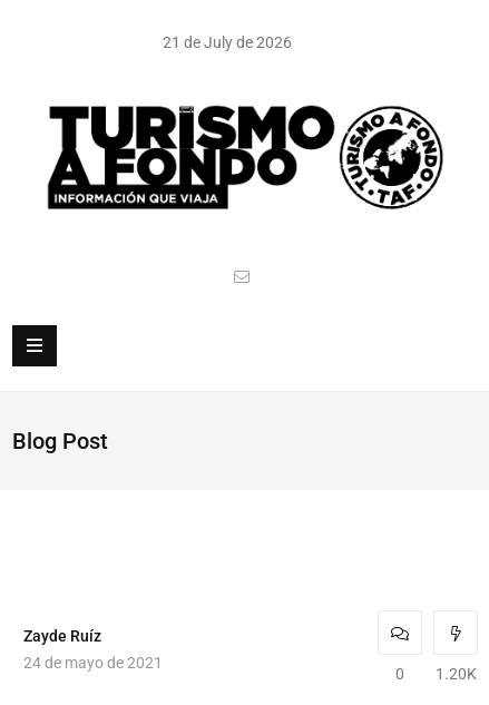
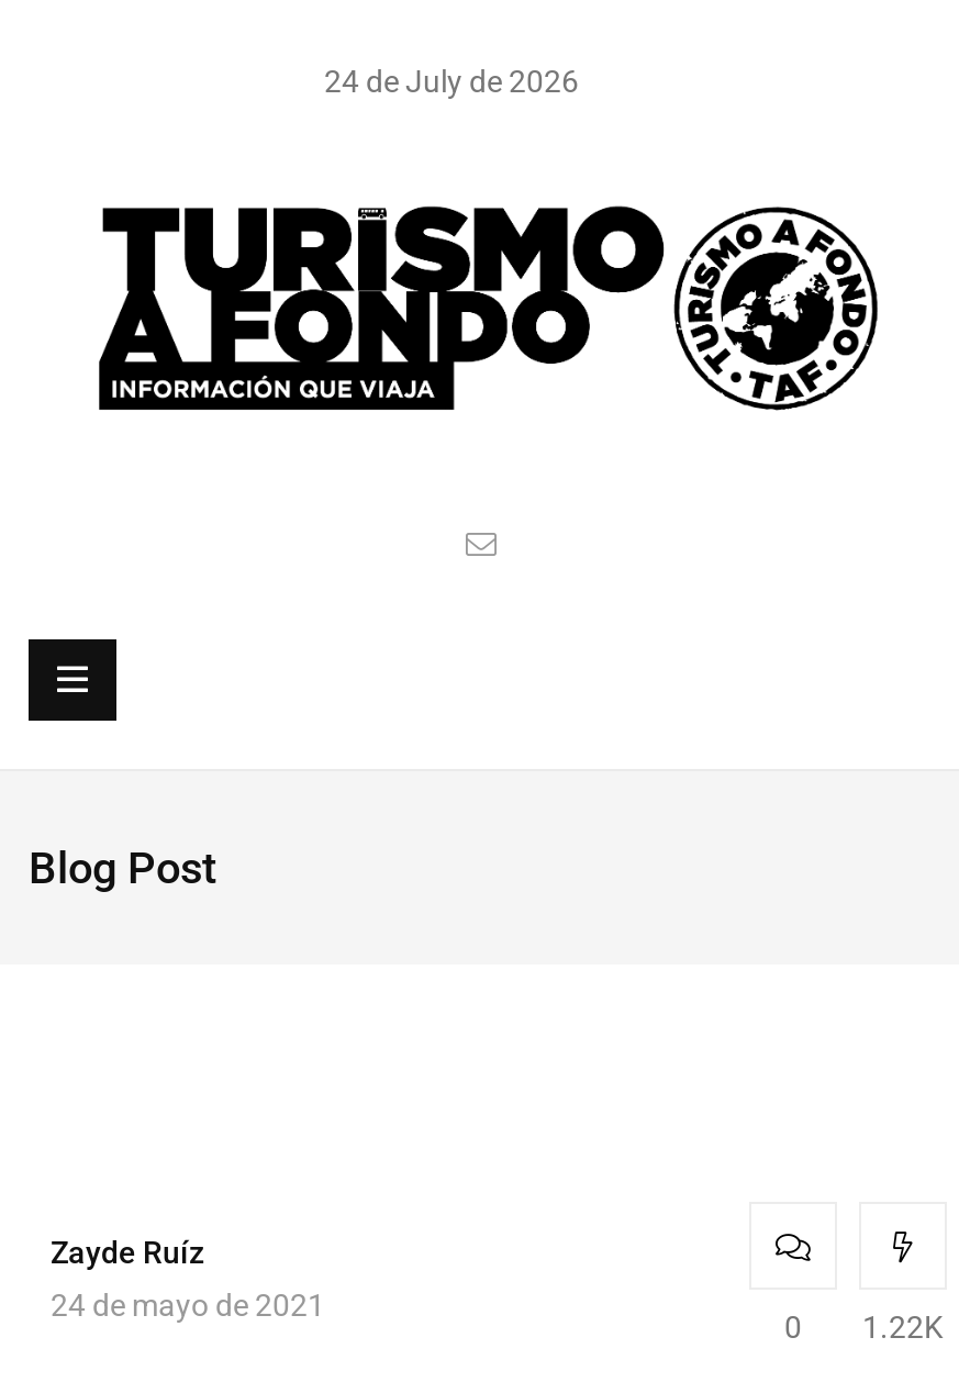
- 21 de July de 2026
+ 24 de July de 2026

- 0 1.20K
+ 0 1.22K
